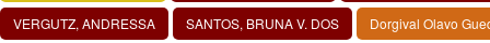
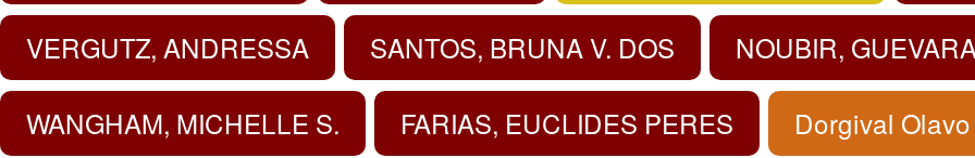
+ NOUBIR, GUEVARA
+ WANGHAM, MICHELLE S.
+ FARIAS, EUCLIDES PERES
